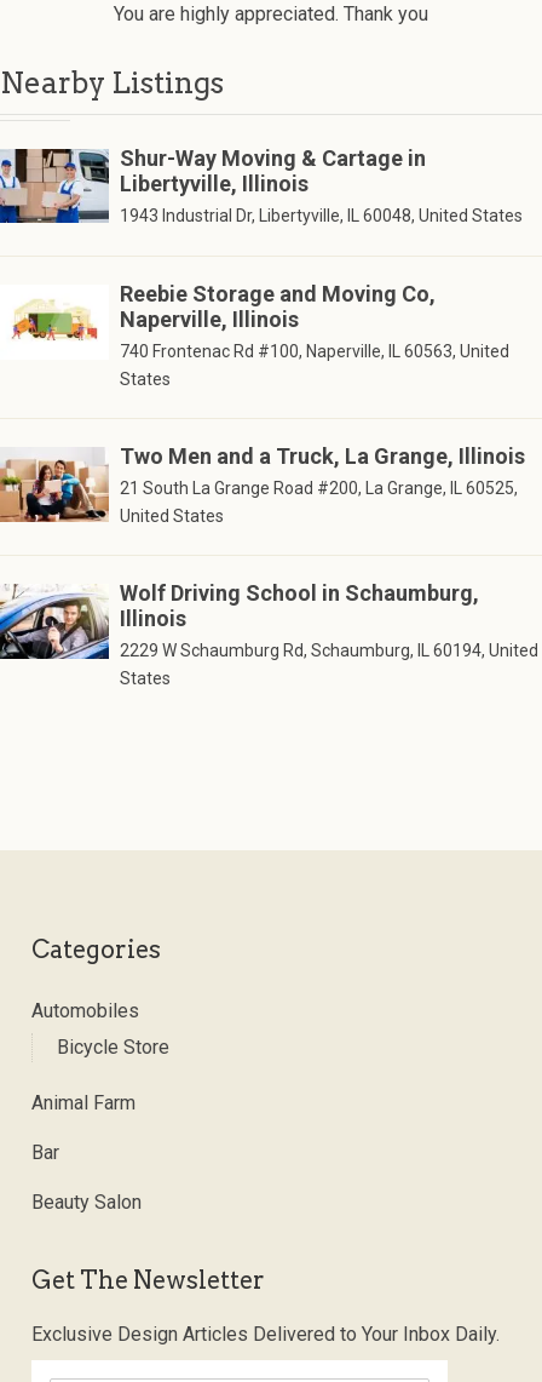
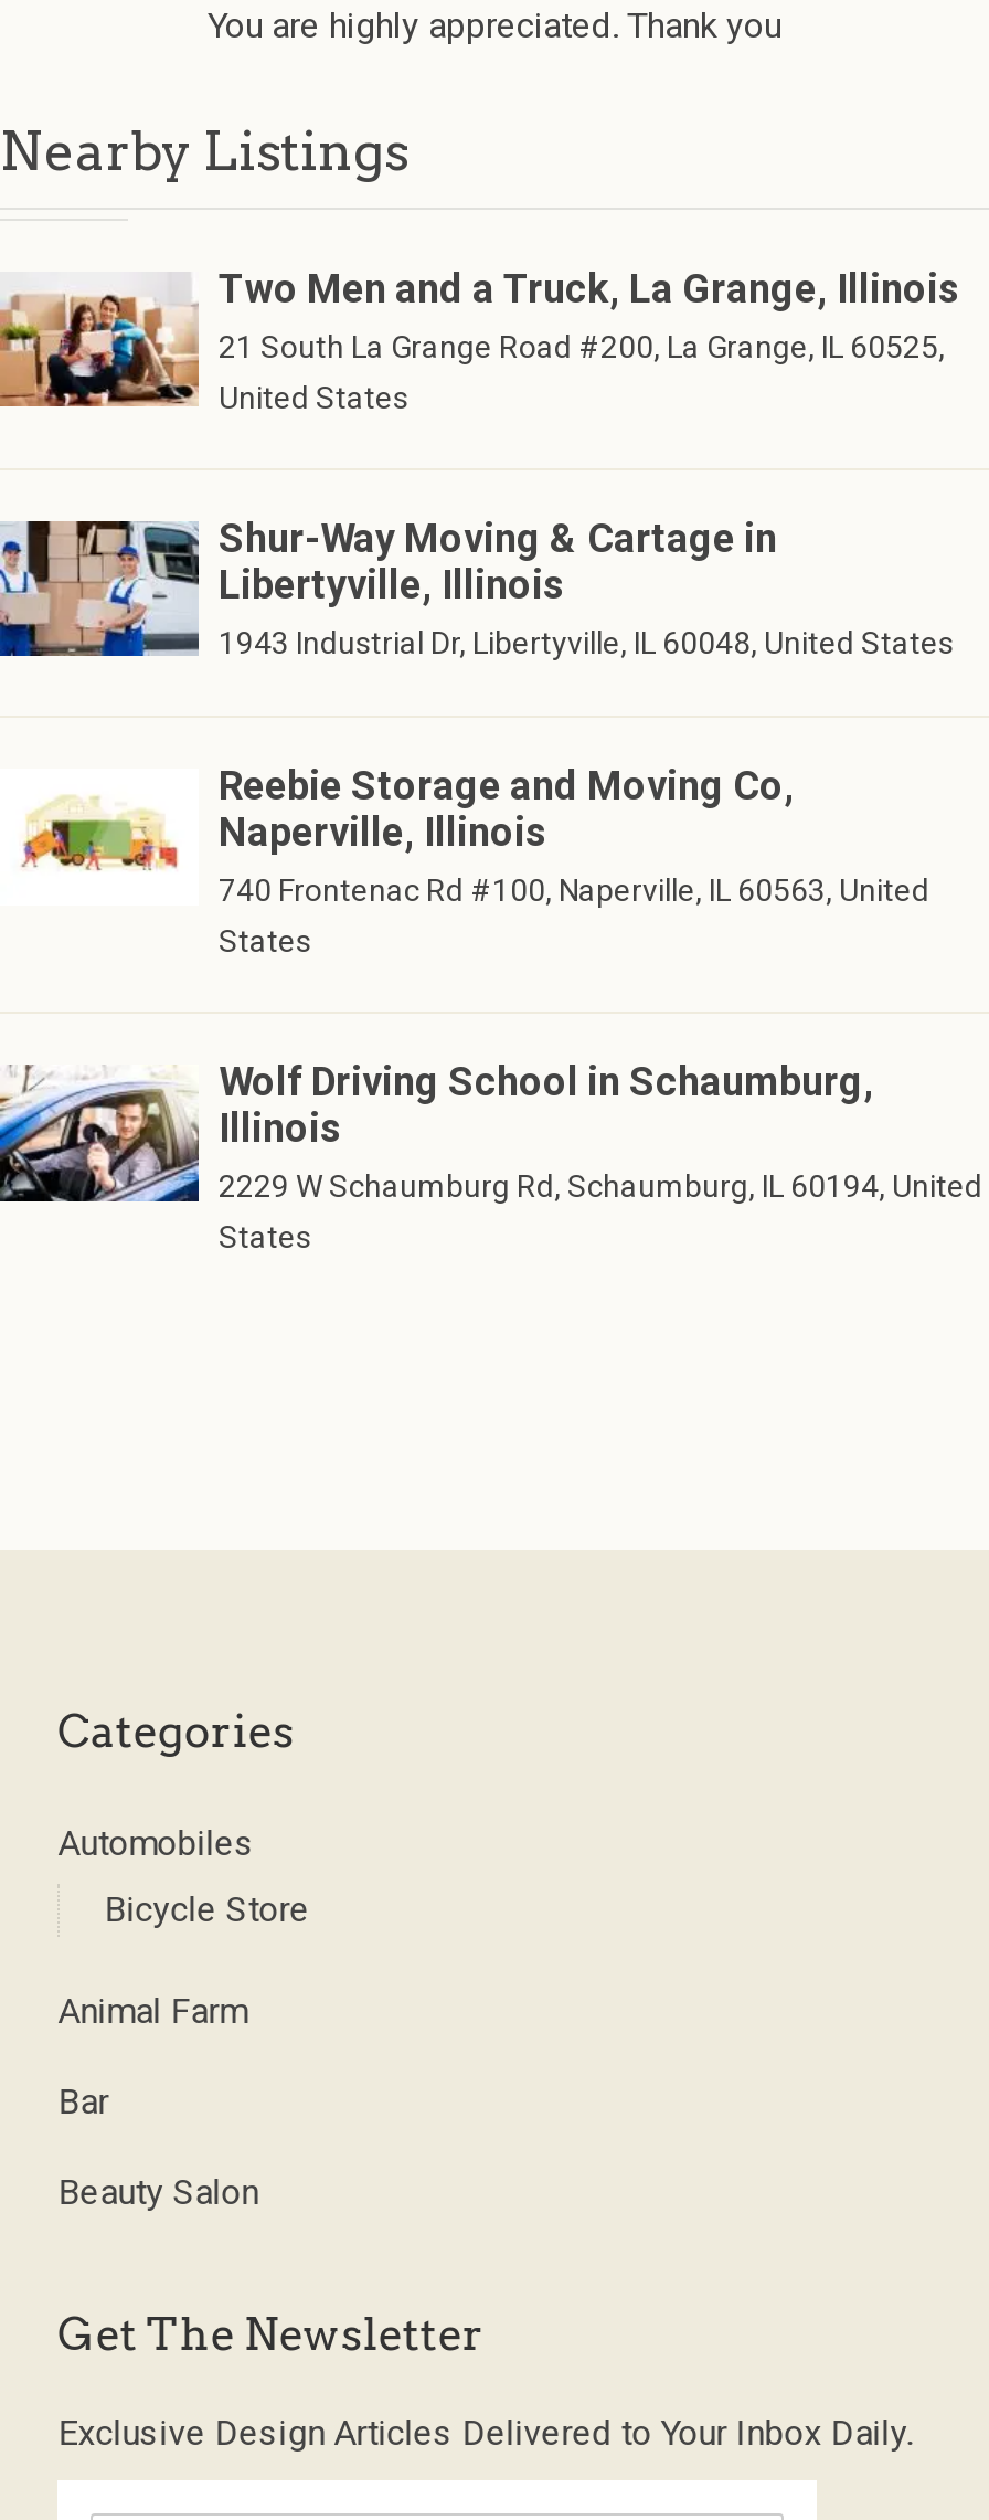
moved down: [image] | Shur-Way Moving & Cartage in | Libertyville, Illinois | 1943 Industrial Dr, Libertyville, IL 60048, United States | Reebie Storage and Moving Co, | Naperville, Illinois | 740 Frontenac Rd #100, Naperville, IL 60563, United | States

moved up: [image] | Two Men and a Truck, La Grange, Illinois | 21 South La Grange Road #200, La Grange, IL 60525, | United States
